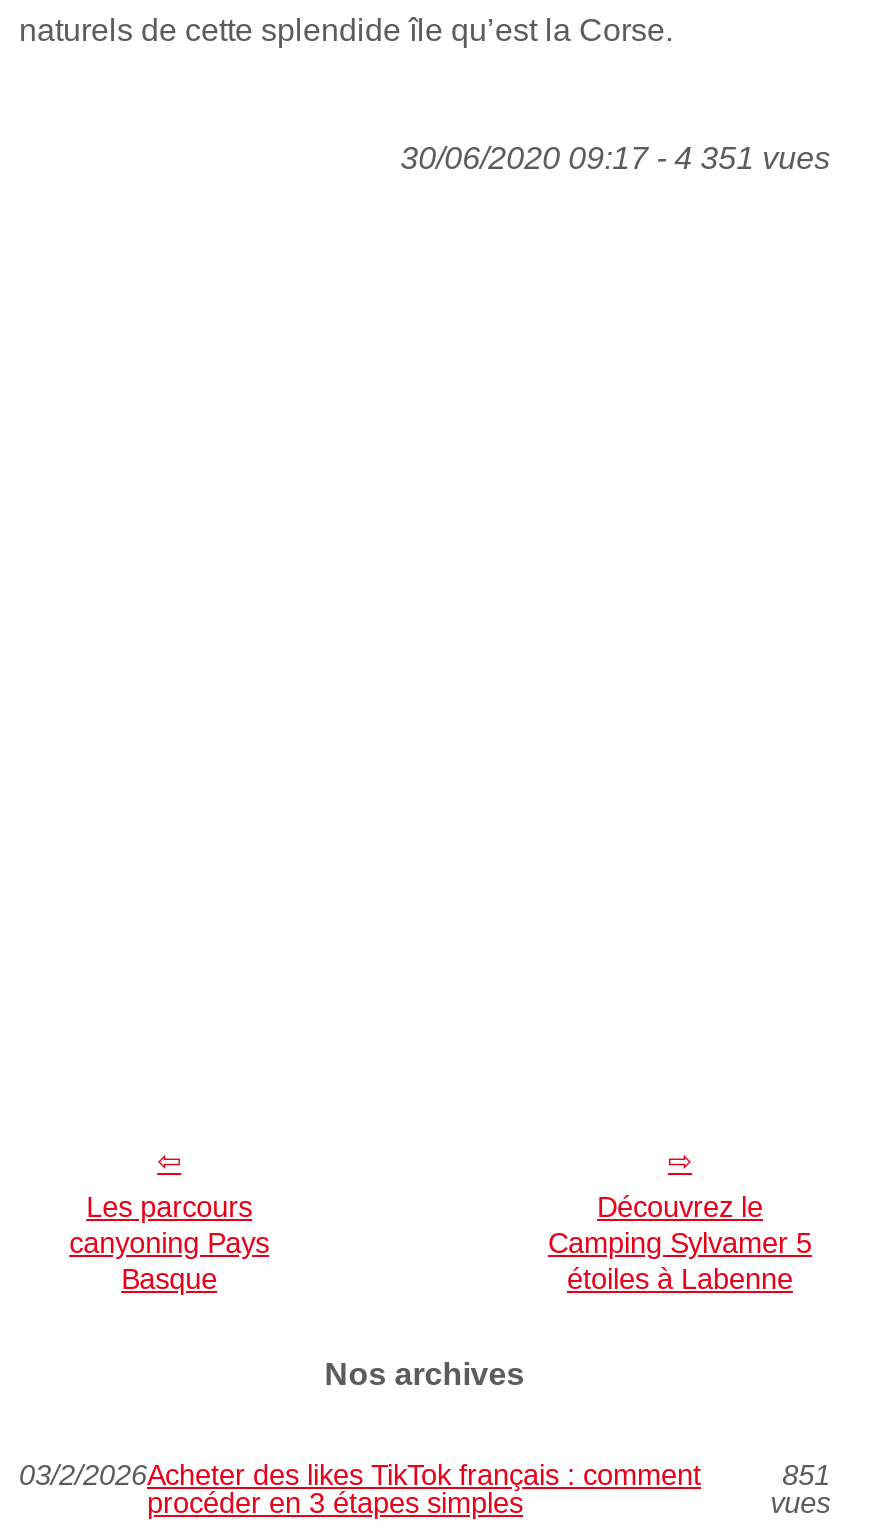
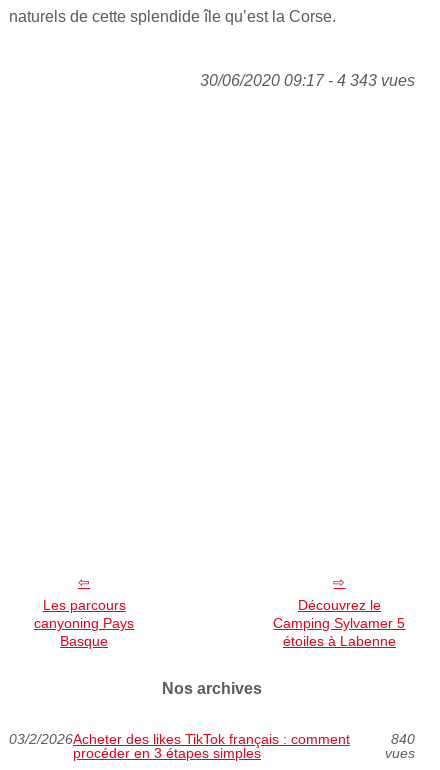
- 30/06/2020 09:17 - 4 351 vues
+ 30/06/2020 09:17 - 4 343 vues

- 851
+ 840
